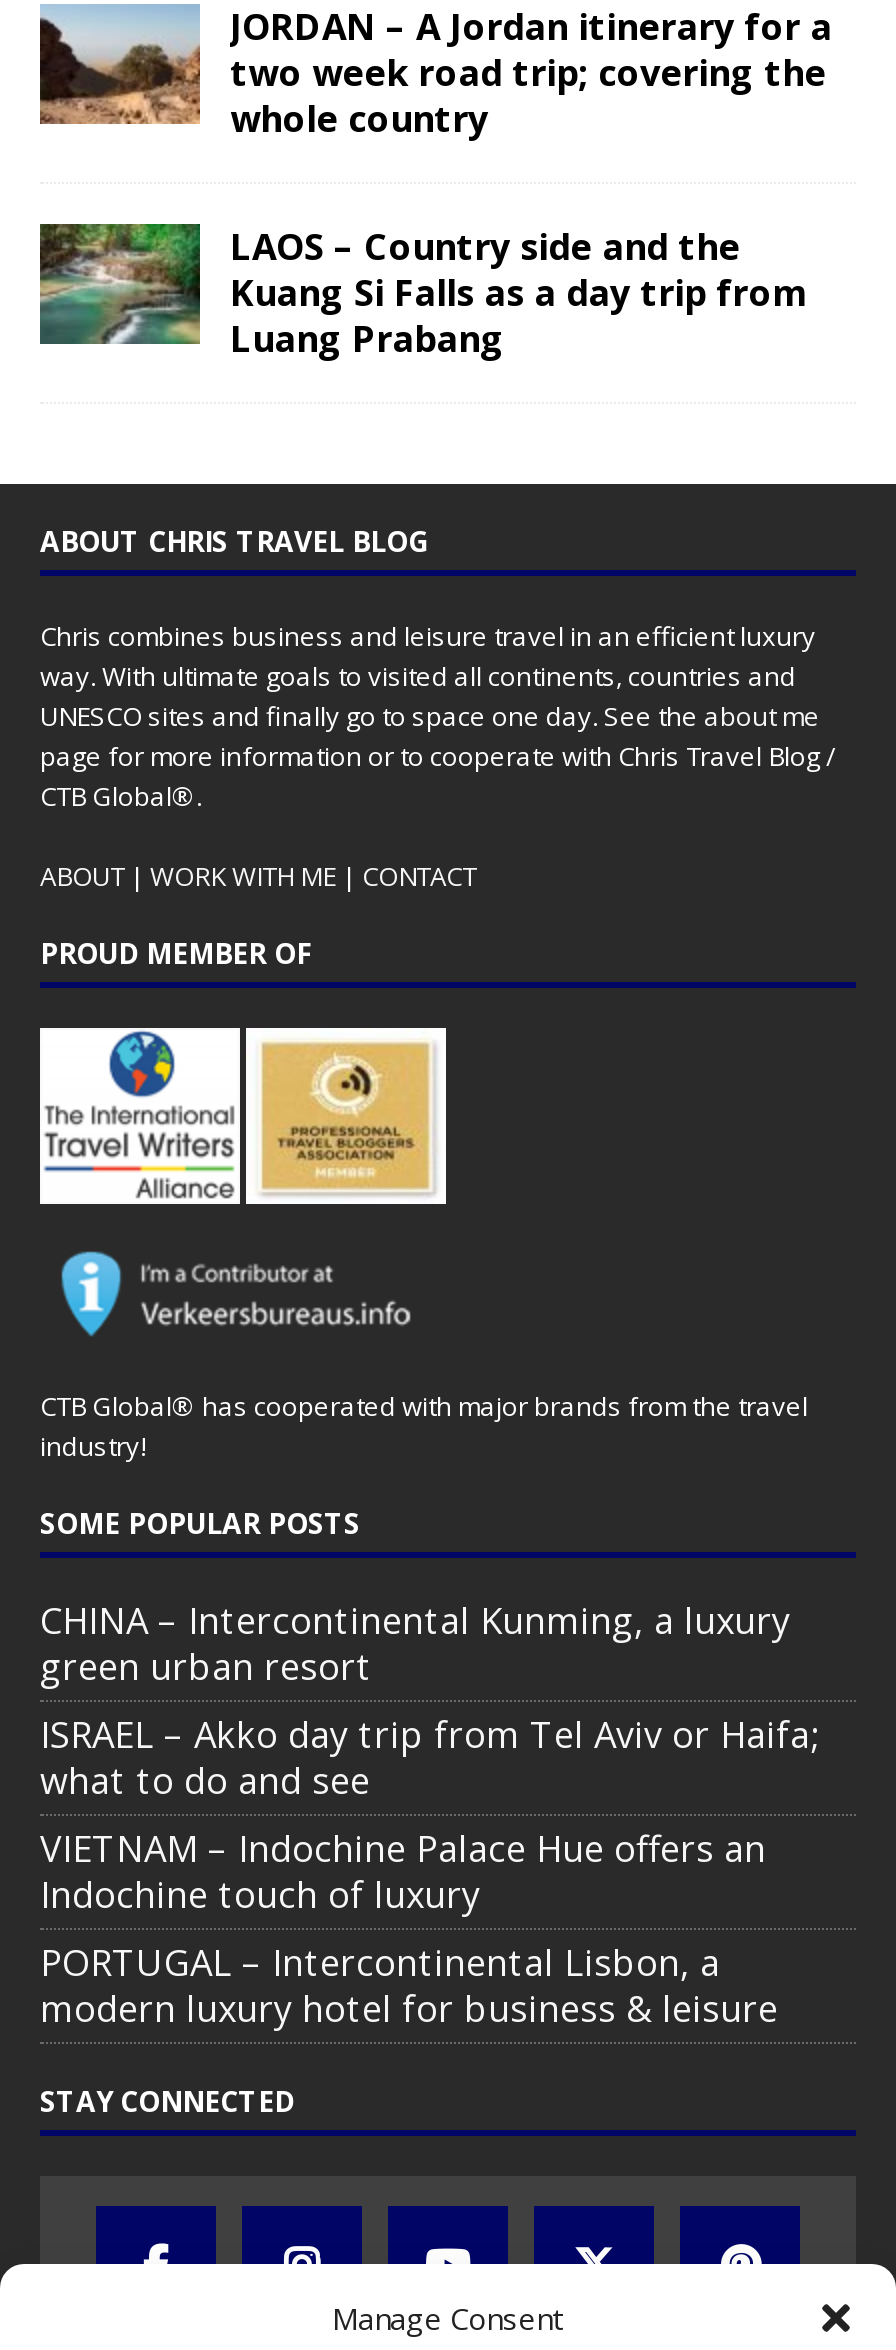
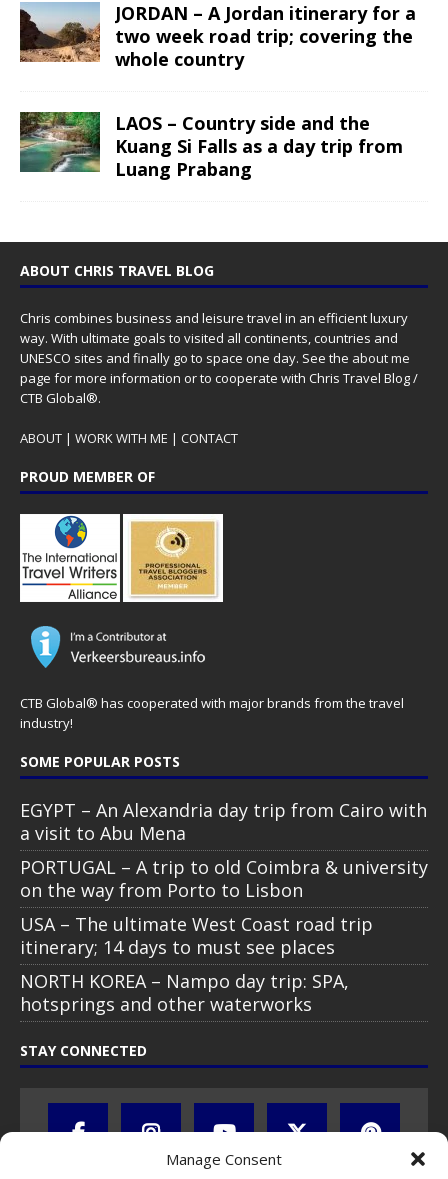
- CHINA – Intercontinental Kunming, a luxury
- green urban resort
- ISRAEL – Akko day trip from Tel Aviv or Haifa;
- what to do and see
- VIETNAM – Indochine Palace Hue offers an
- Indochine touch of luxury
- PORTUGAL – Intercontinental Lisbon, a
- modern luxury hotel for business & leisure
+ EGYPT – An Alexandria day trip from Cairo with
+ a visit to Abu Mena
+ PORTUGAL – A trip to old Coimbra & university
+ on the way from Porto to Lisbon
+ USA – The ultimate West Coast road trip
+ itinerary; 14 days to must see places
+ NORTH KOREA – Nampo day trip: SPA,
+ hotsprings and other waterworks
